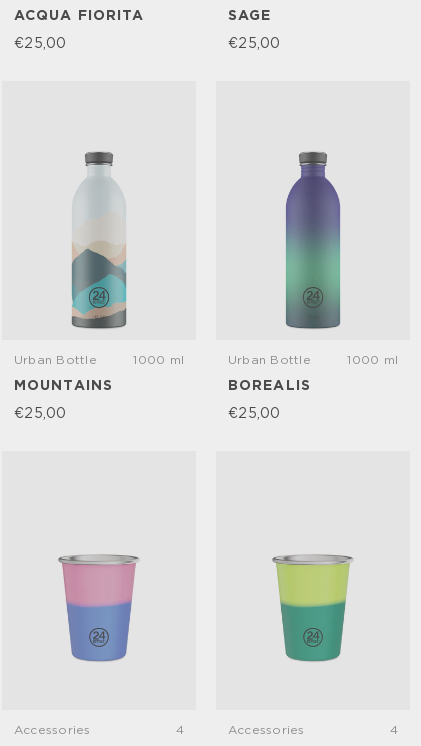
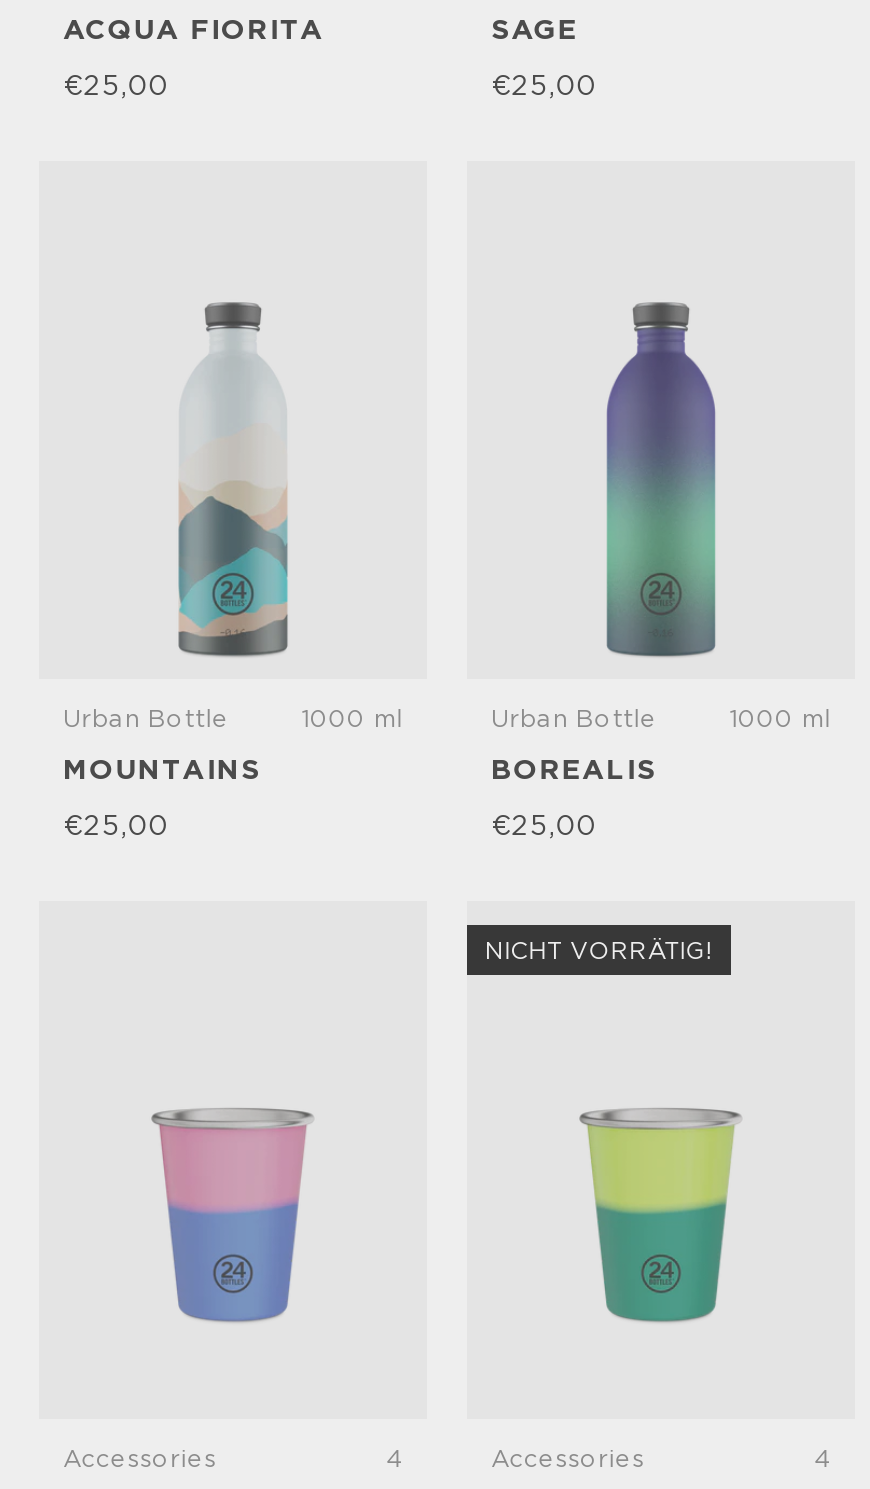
+ NICHT VORRÄTIG!
